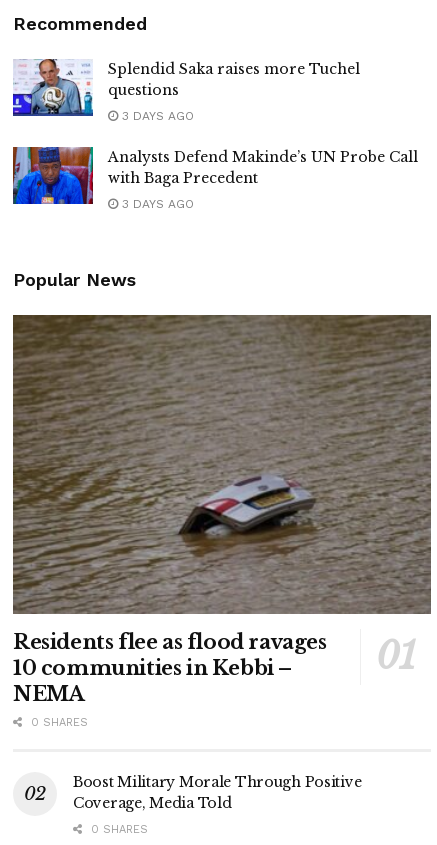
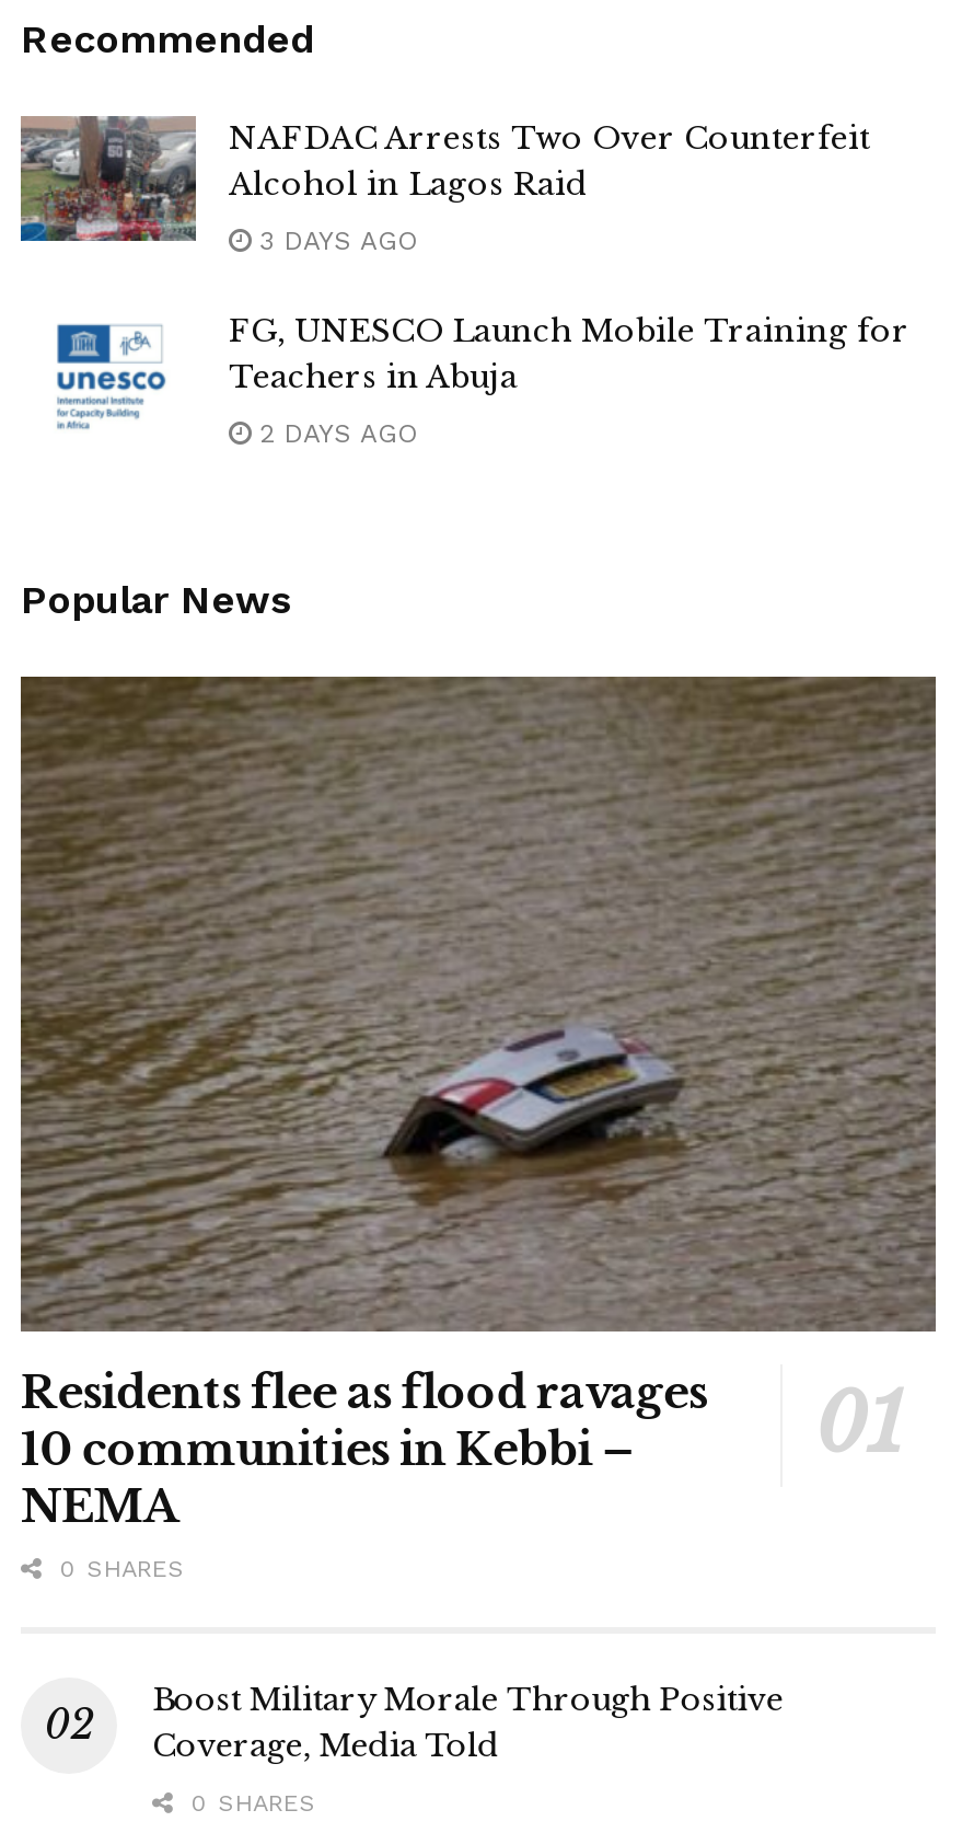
- [image]
- Splendid Saka raises more Tuchel
- questions
+ [image]
+ NAFDAC Arrests Two Over Counterfeit
+ Alcohol in Lagos Raid

- [image]
- Analysts Defend Makinde’s UN Probe Call
- with Baga Precedent
+ [image]
+ FG, UNESCO Launch Mobile Training for
+ Teachers in Abuja

- 3 DAYS AGO
+ 2 DAYS AGO
